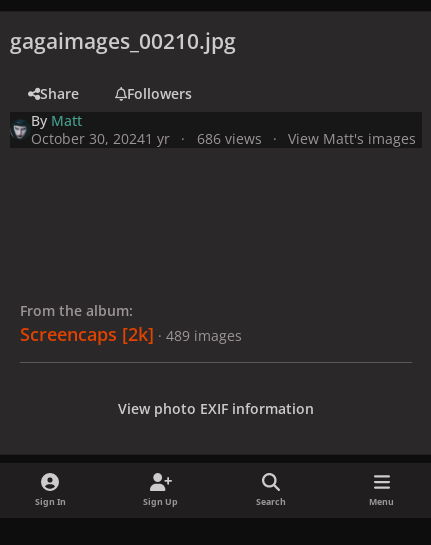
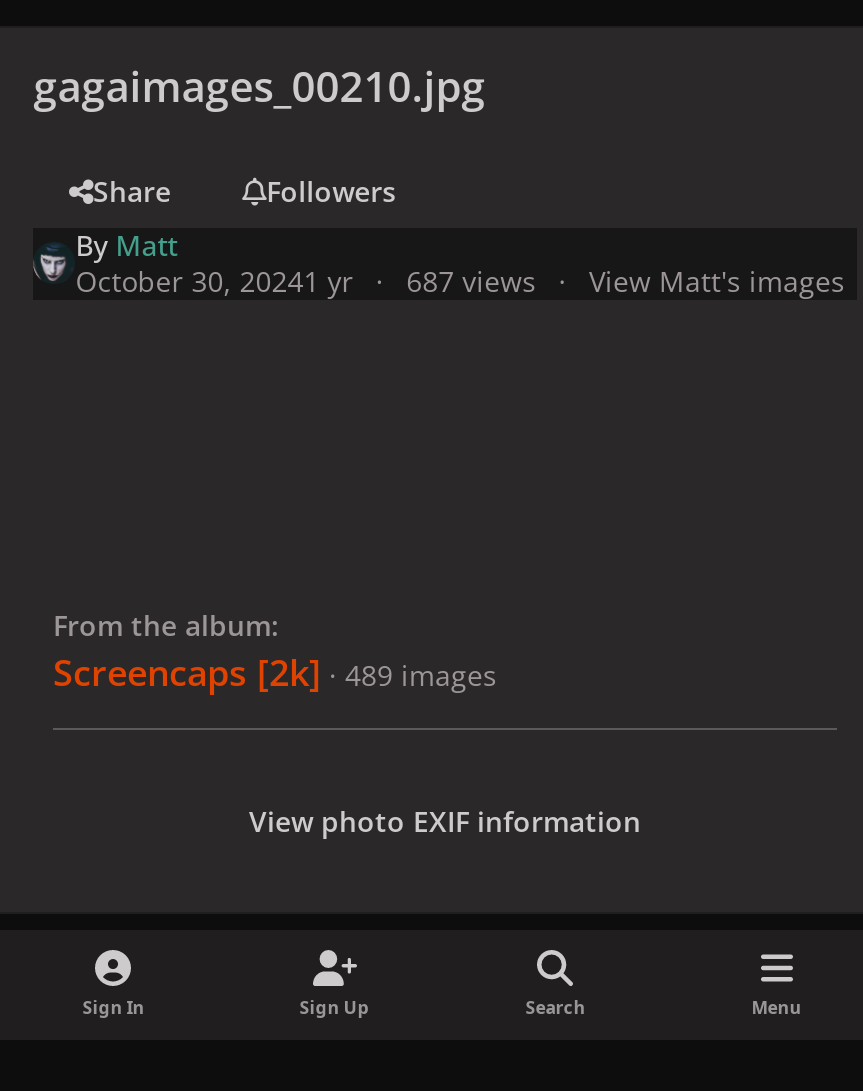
- October 30, 20241 yr 686 views View Matt's images
+ October 30, 20241 yr 687 views View Matt's images
